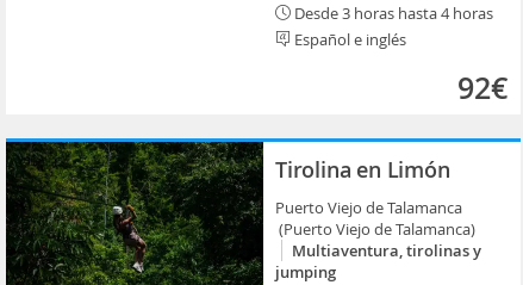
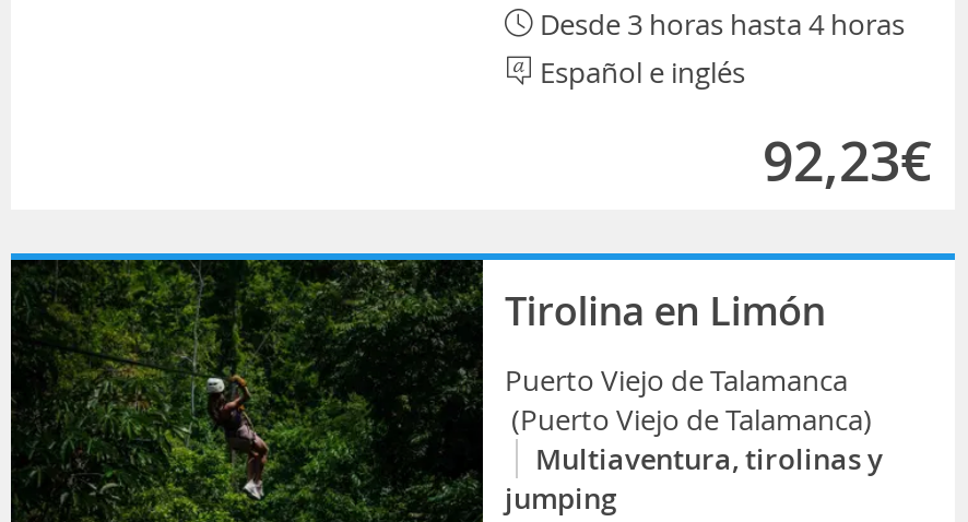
- 92€
+ 92,23€
